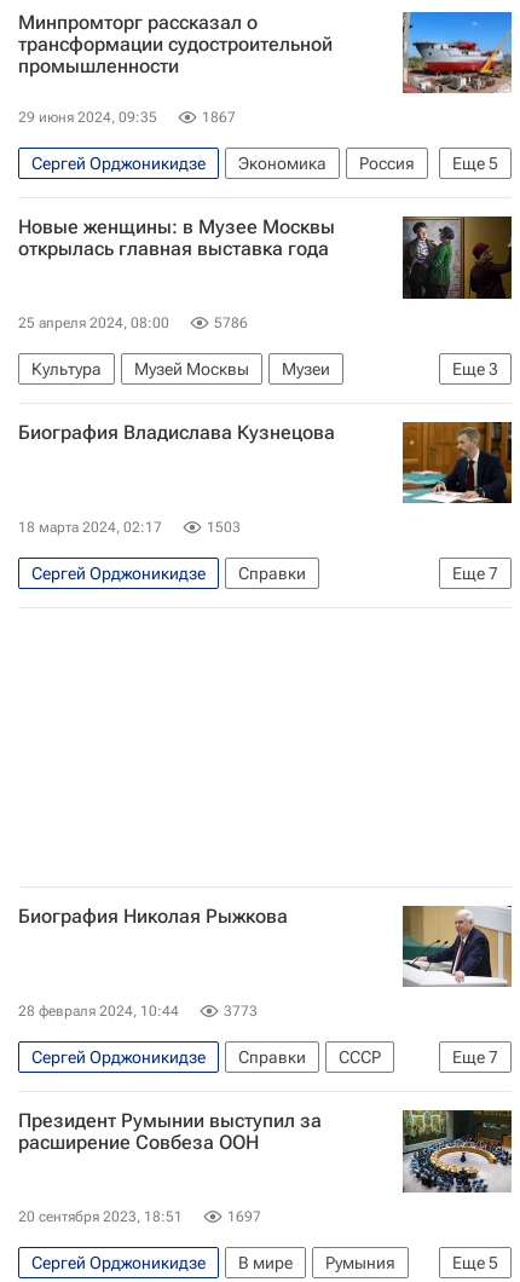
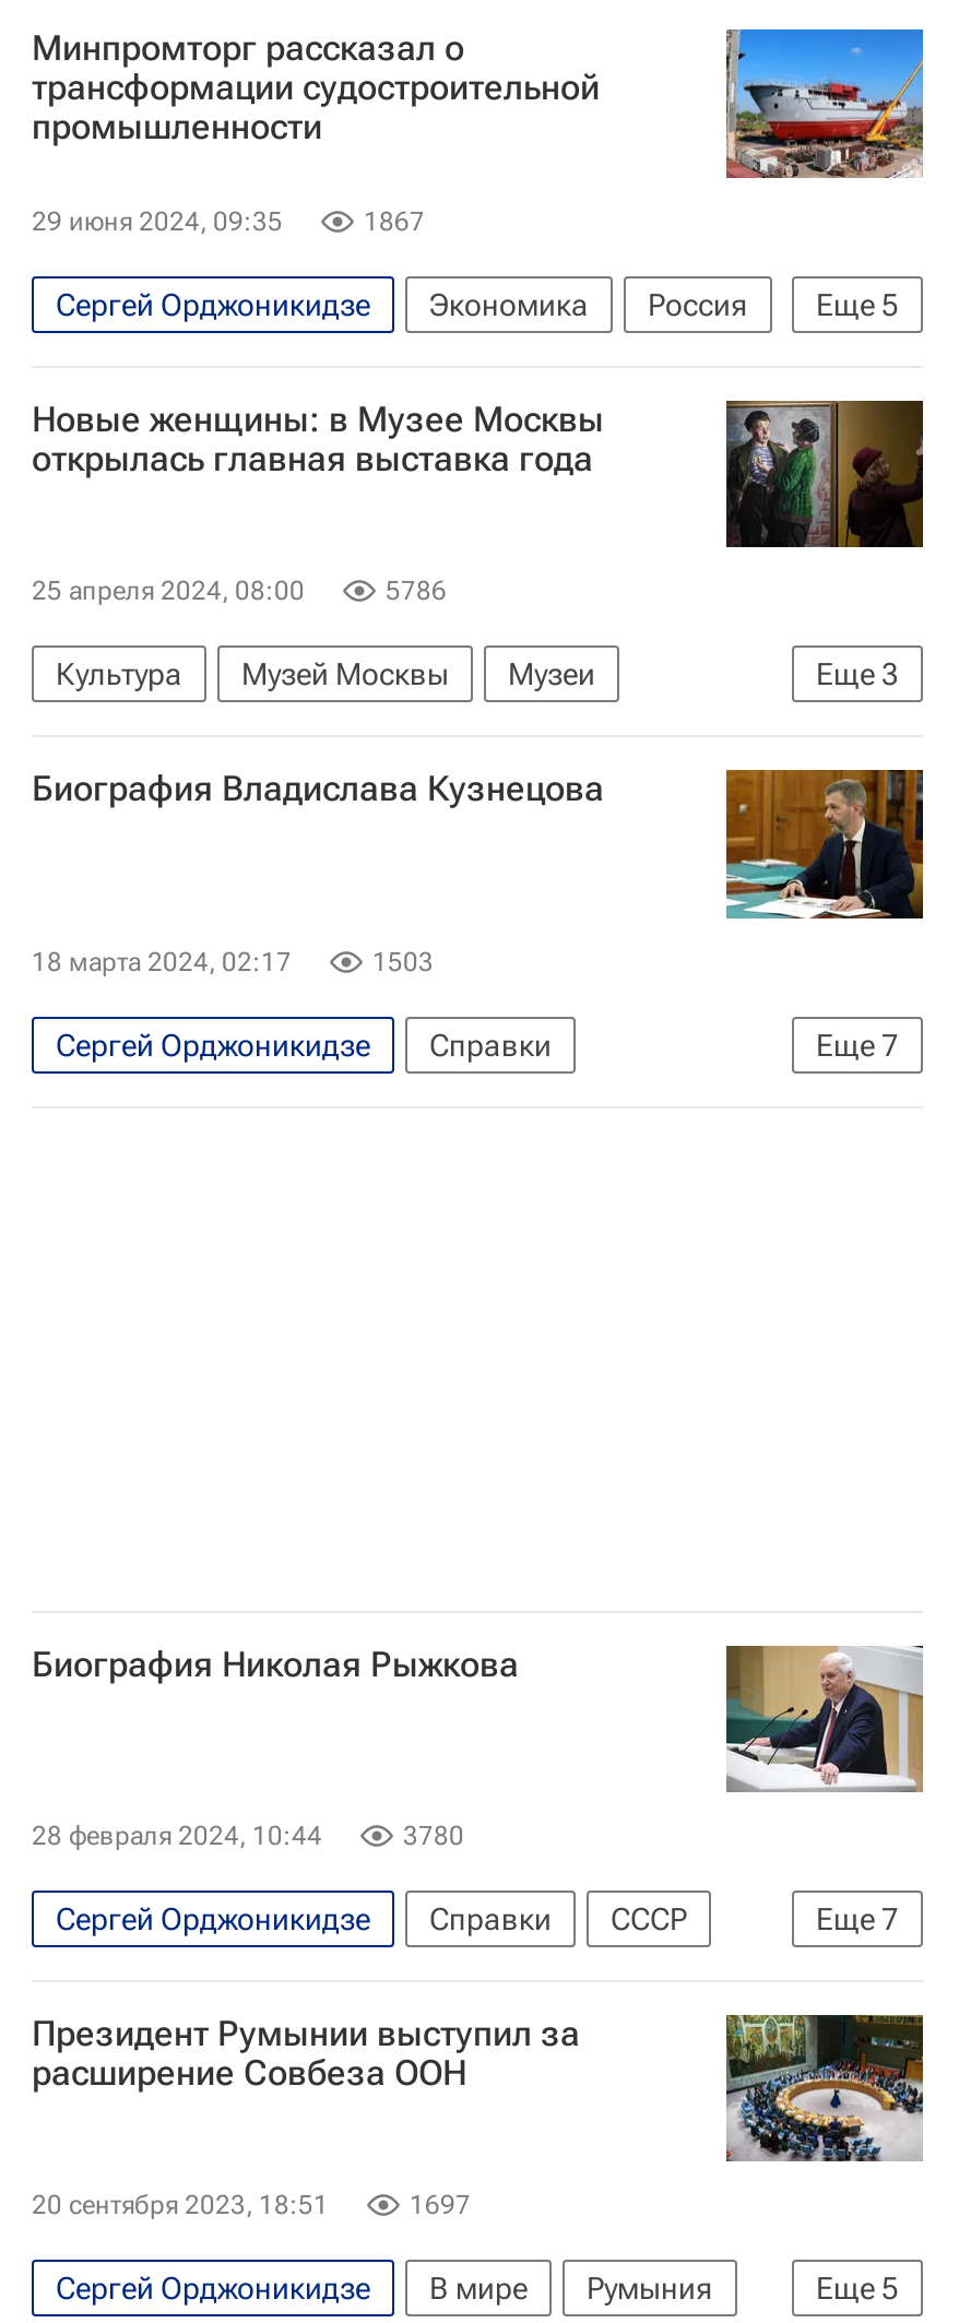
- 3773
+ 3780
